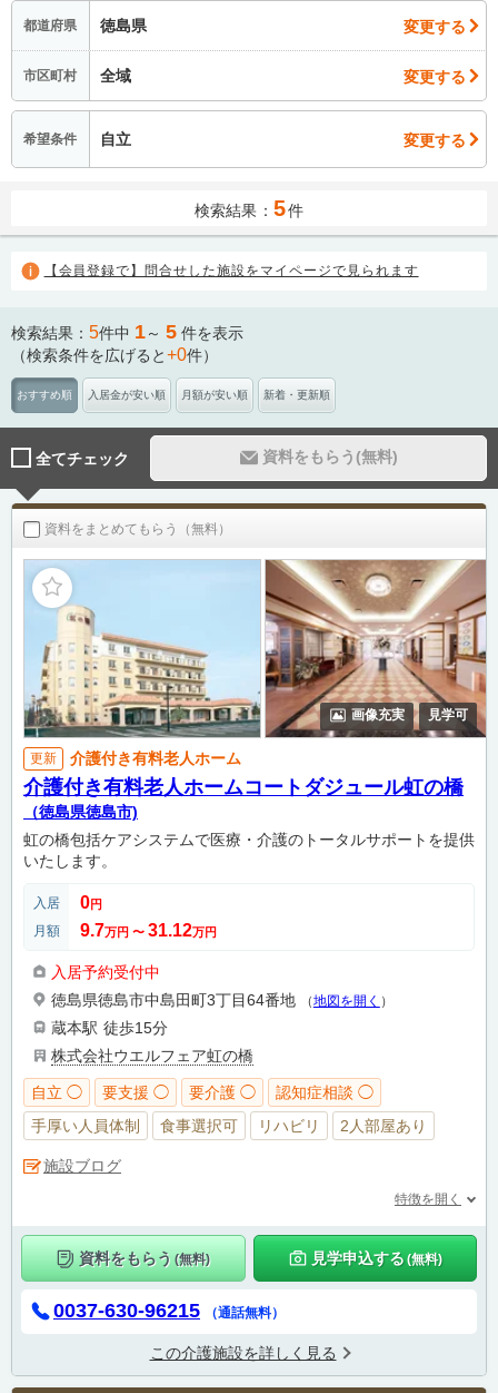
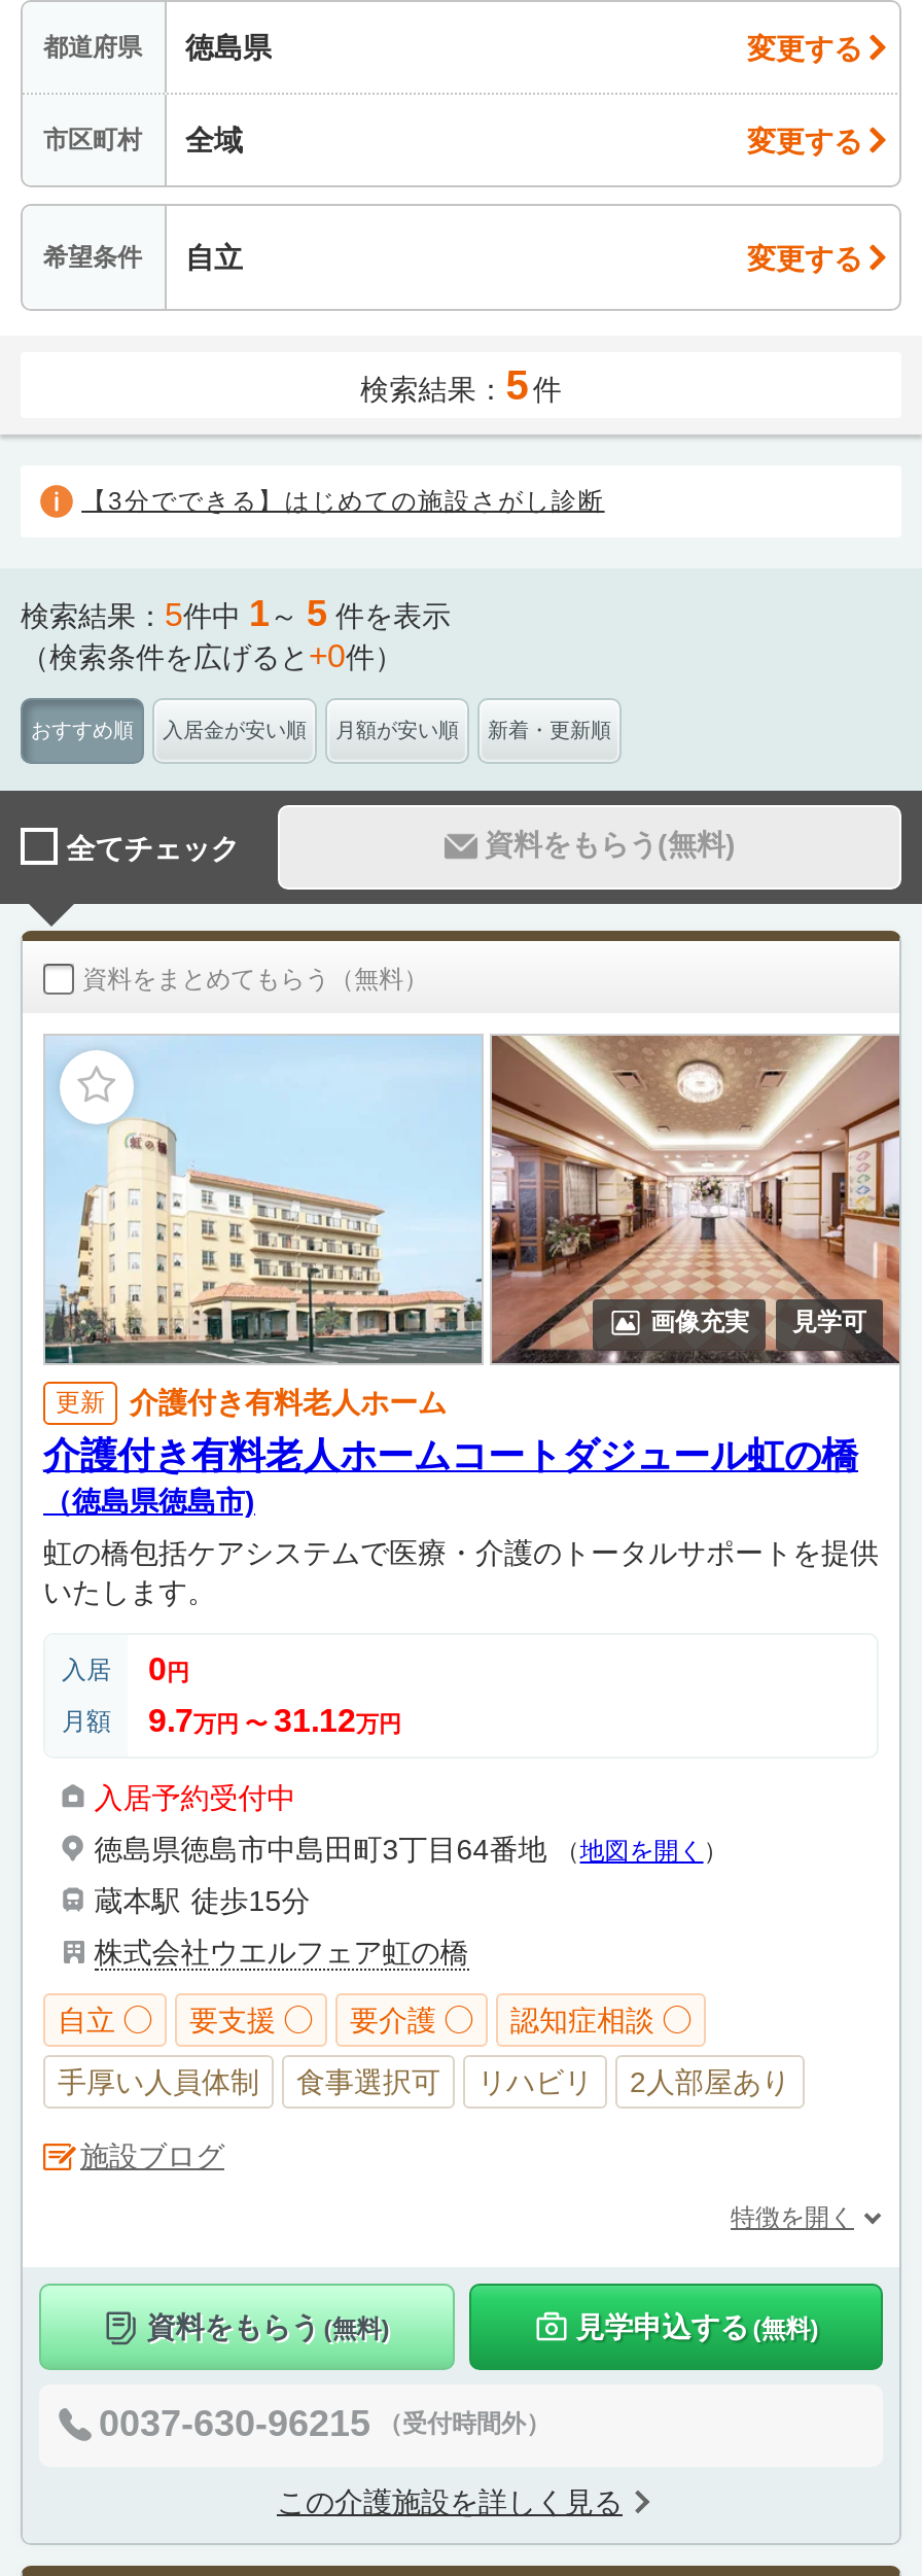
- 【会員登録で】問合せした施設をマイページで見られます
+ 【3分でできる】はじめての施設さがし診断

- 0037-630-96215 （通話無料）
+ 0037-630-96215 （受付時間外）
